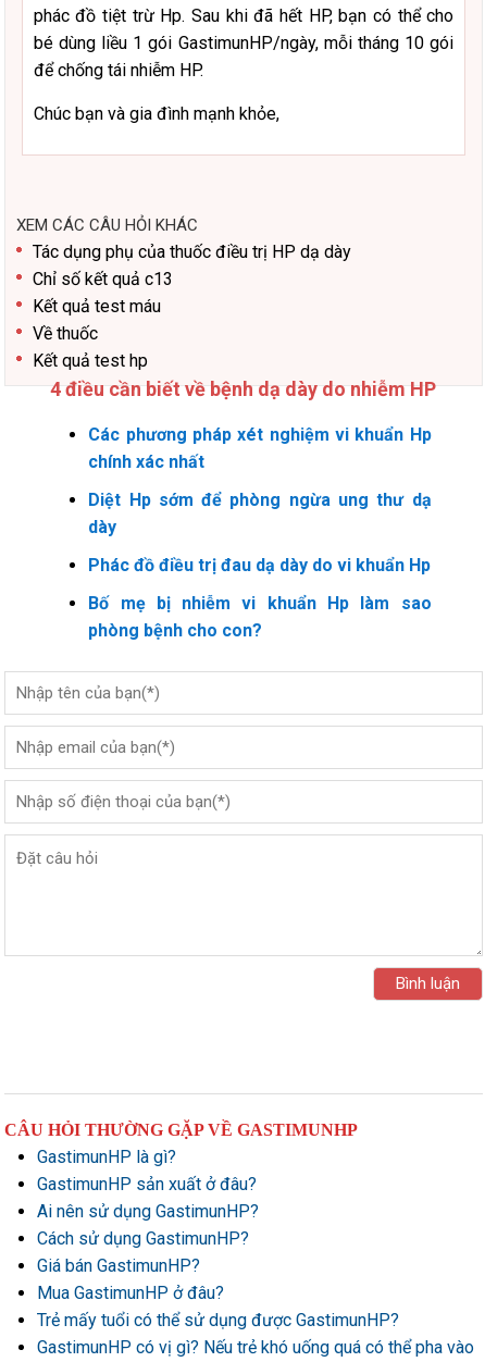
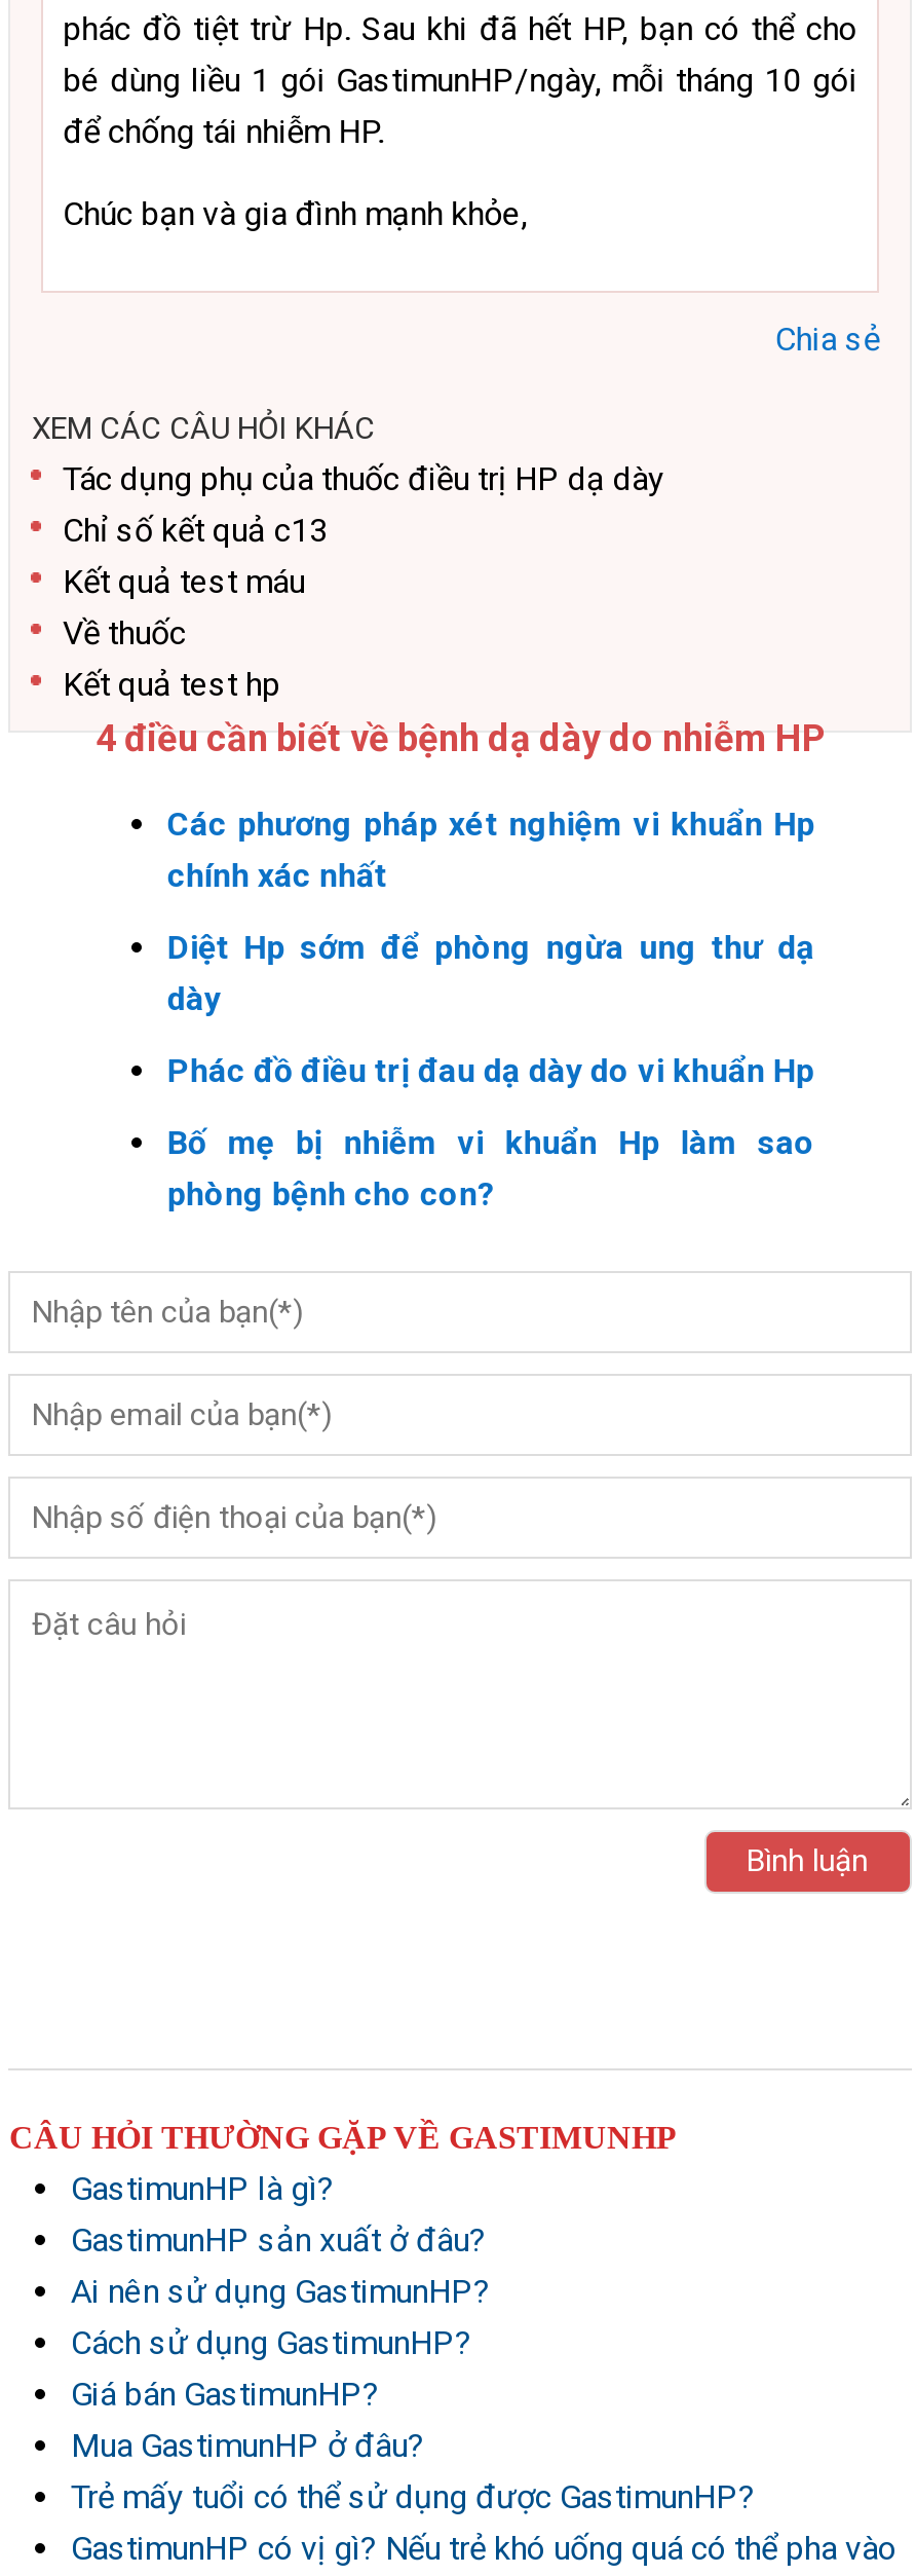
+ Chia sẻ
